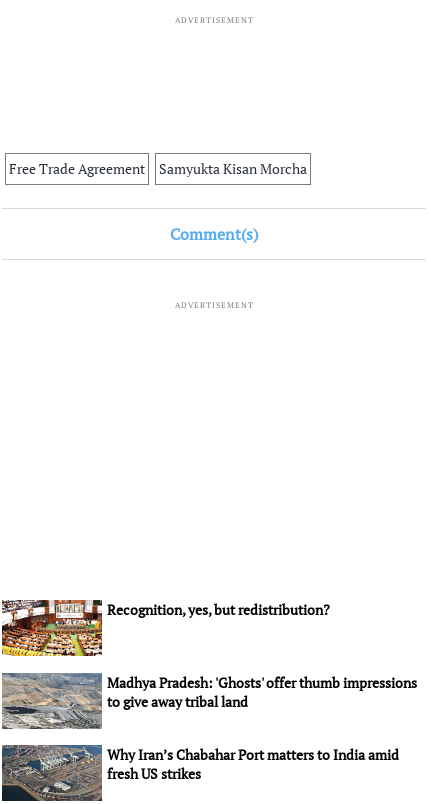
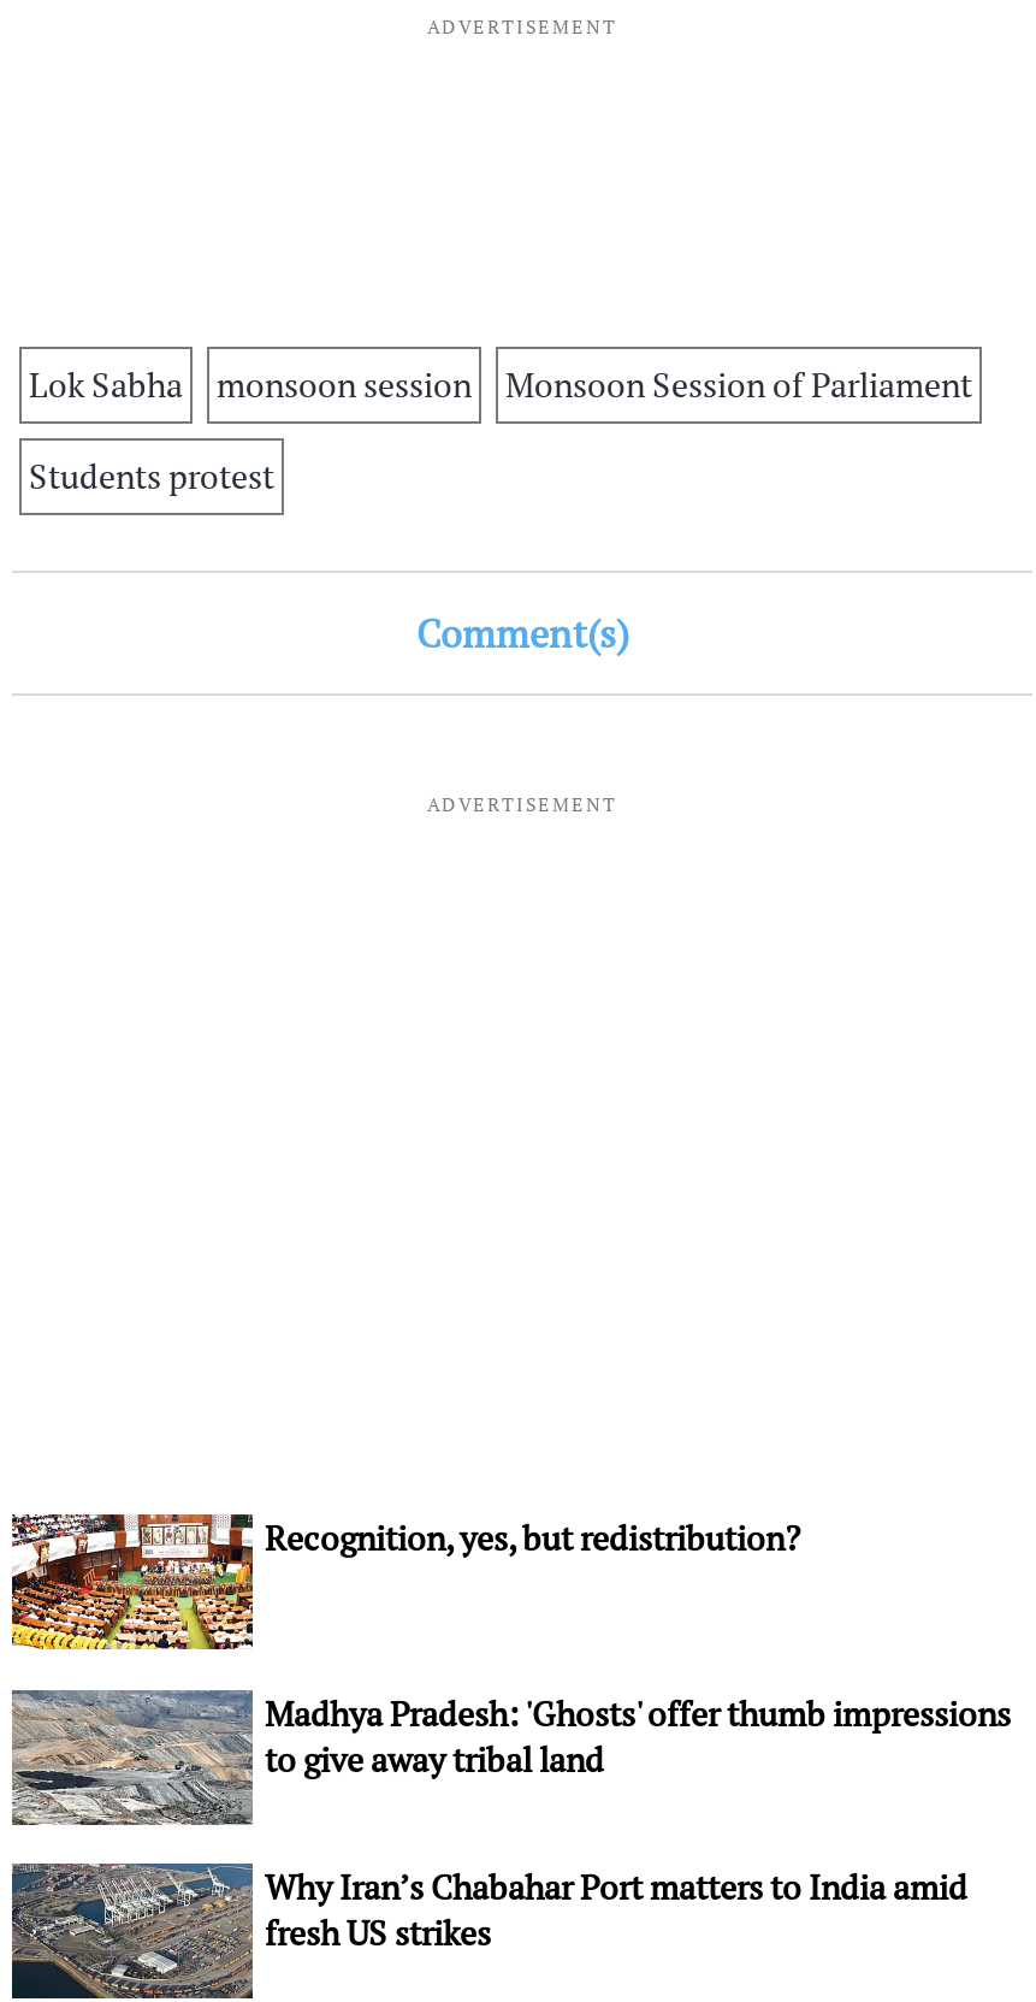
- Free Trade Agreement
- Samyukta Kisan Morcha
+ Lok Sabha
+ monsoon session
+ Monsoon Session of Parliament
+ Students protest
